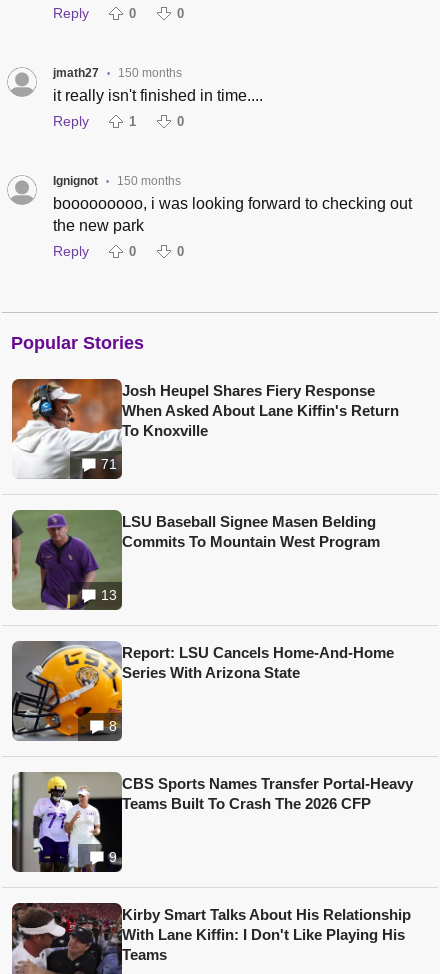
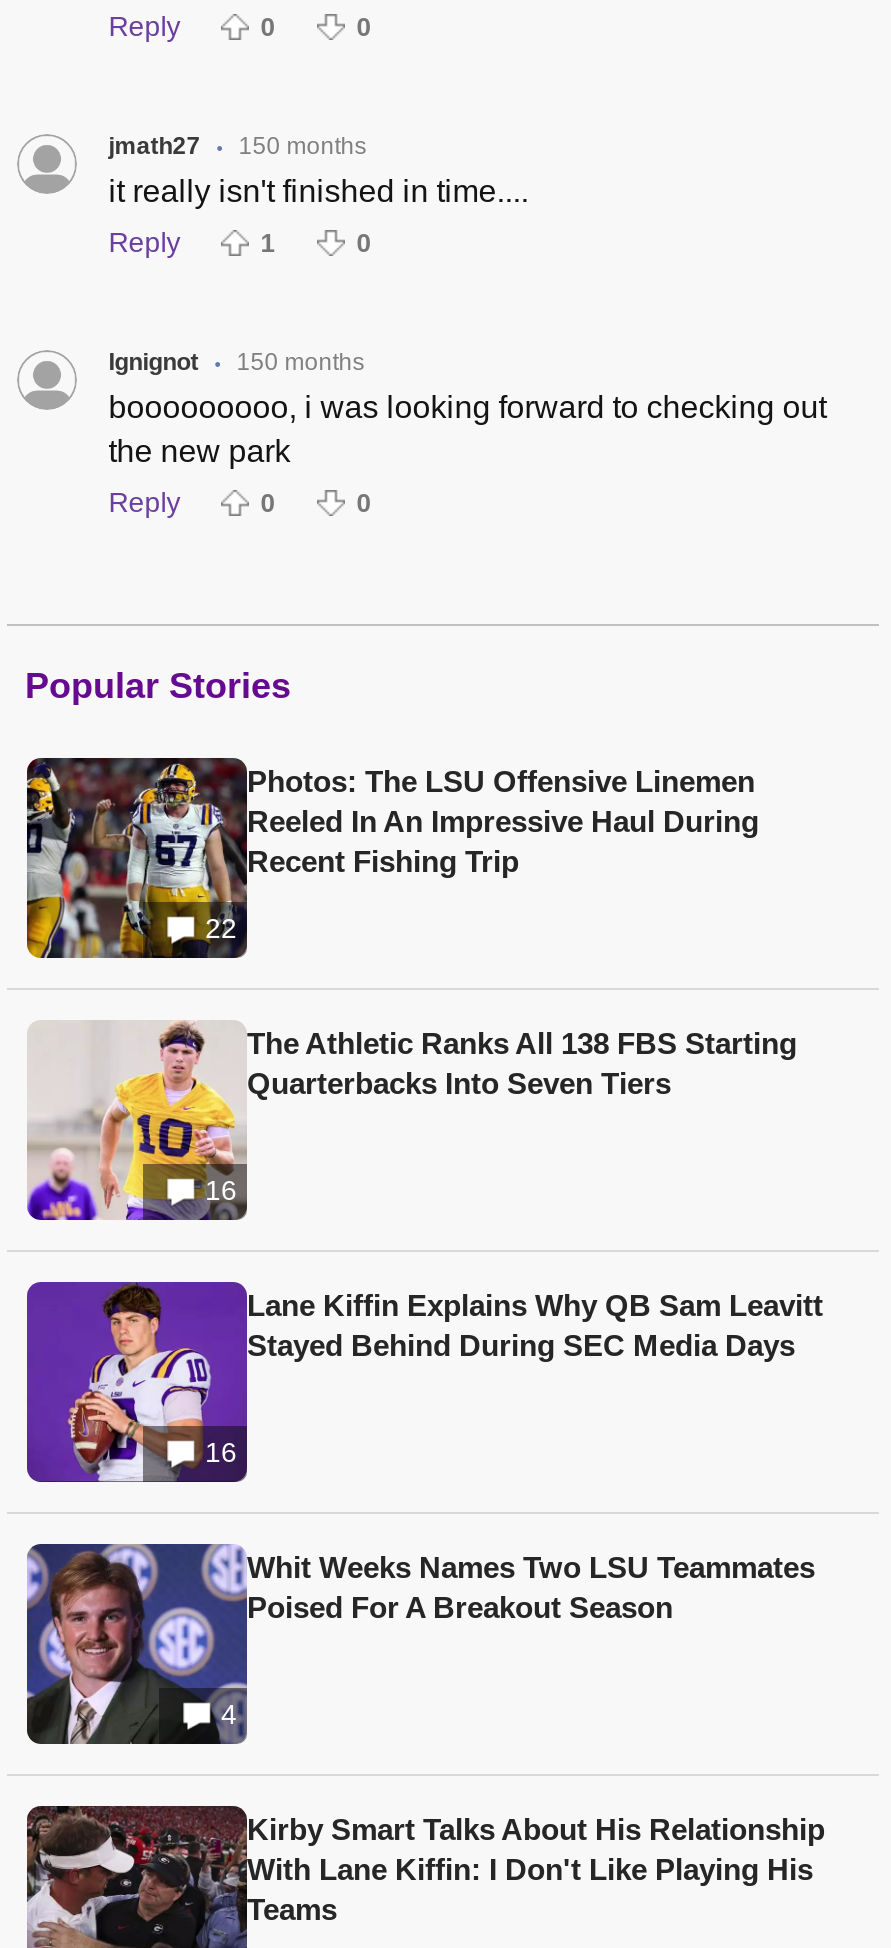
- [image]
- 71
+ [image]
+ 22

- Josh Heupel Shares Fiery Response
- When Asked About Lane Kiffin's Return
- To Knoxville
+ Photos: The LSU Offensive Linemen
+ Reeled In An Impressive Haul During
+ Recent Fishing Trip

- [image]
- 13
+ [image]
+ 16

- LSU Baseball Signee Masen Belding
- Commits To Mountain West Program
+ The Athletic Ranks All 138 FBS Starting
+ Quarterbacks Into Seven Tiers

- [image]
- 8
+ [image]
+ 16

- Report: LSU Cancels Home-And-Home
- Series With Arizona State
+ Lane Kiffin Explains Why QB Sam Leavitt
+ Stayed Behind During SEC Media Days

- [image]
- 9
+ [image]
+ 4

- CBS Sports Names Transfer Portal-Heavy
- Teams Built To Crash The 2026 CFP
+ Whit Weeks Names Two LSU Teammates
+ Poised For A Breakout Season
